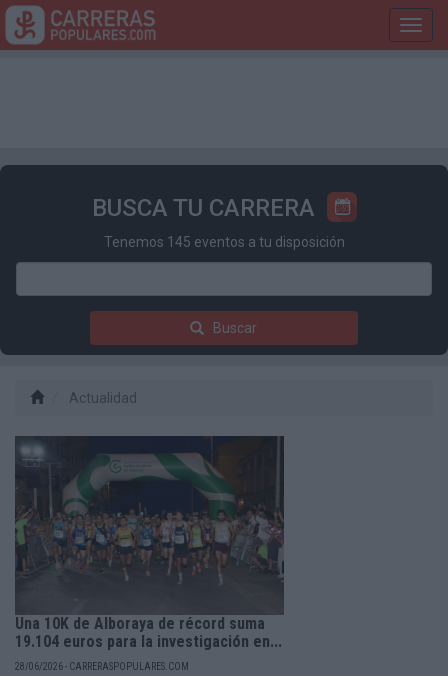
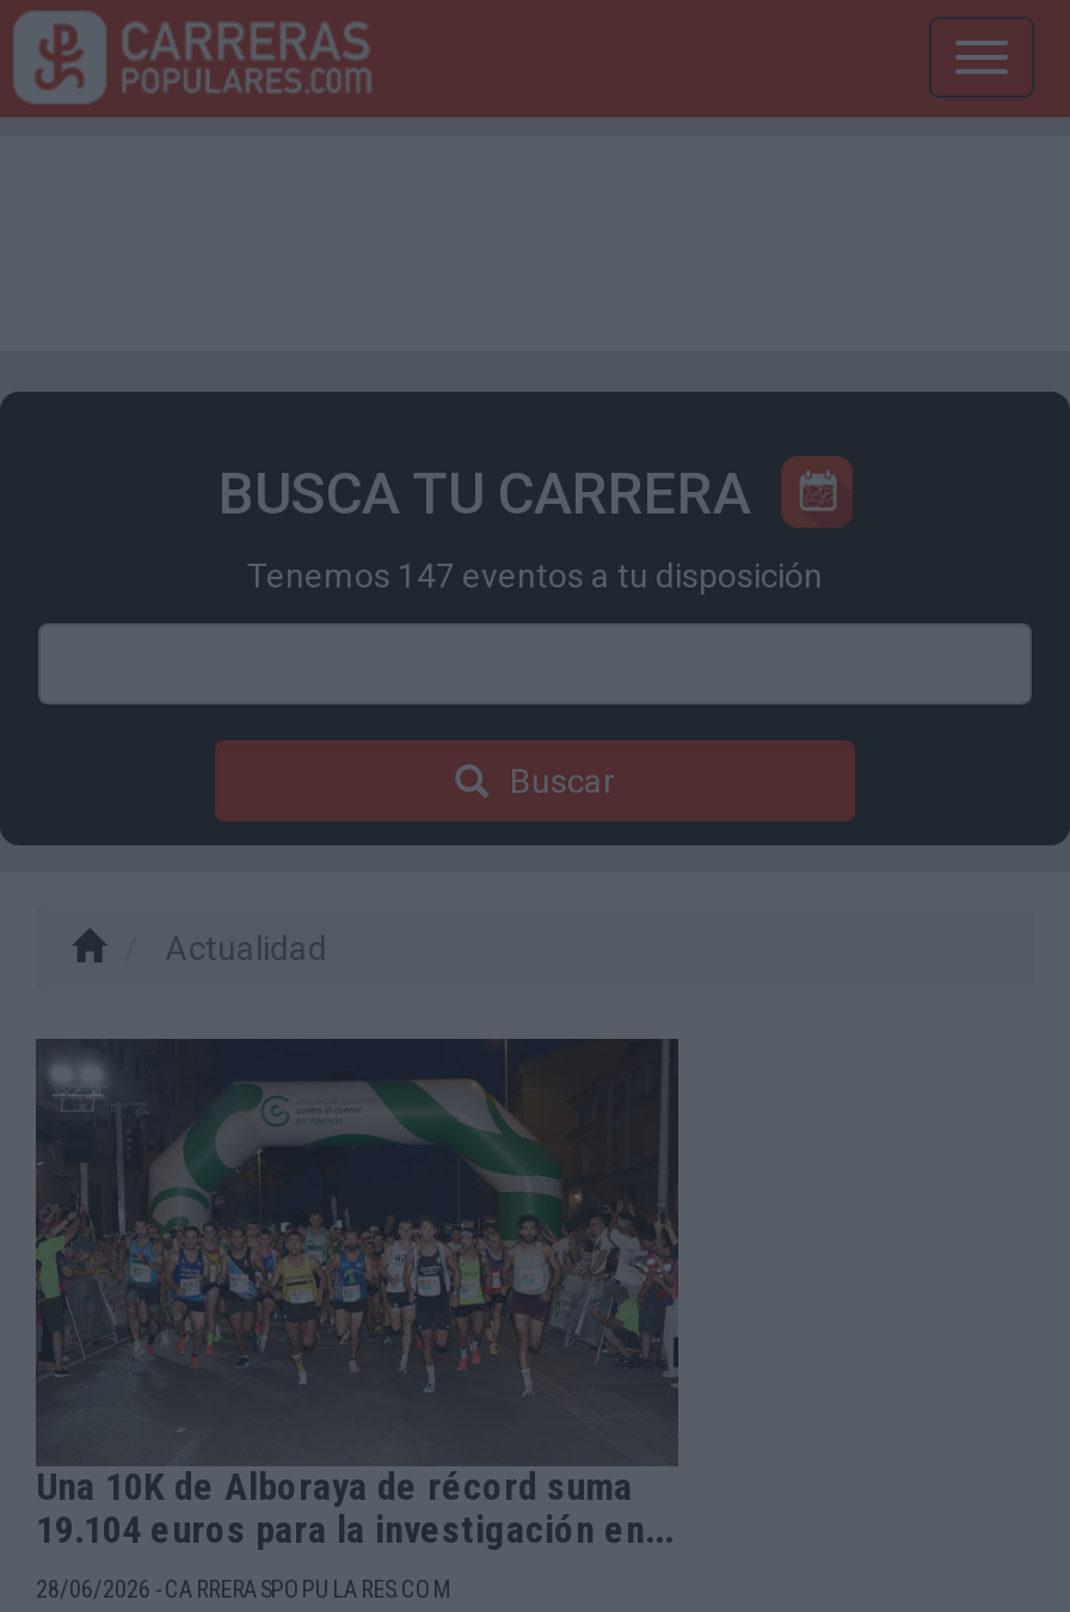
- Tenemos 145 eventos a tu disposición
+ Tenemos 147 eventos a tu disposición
